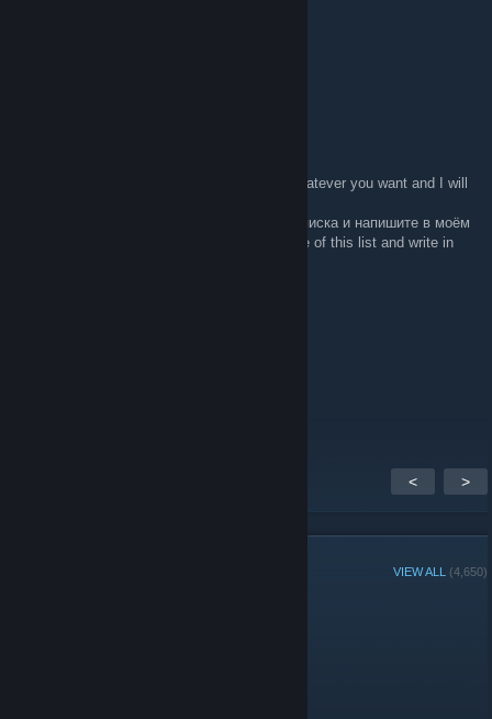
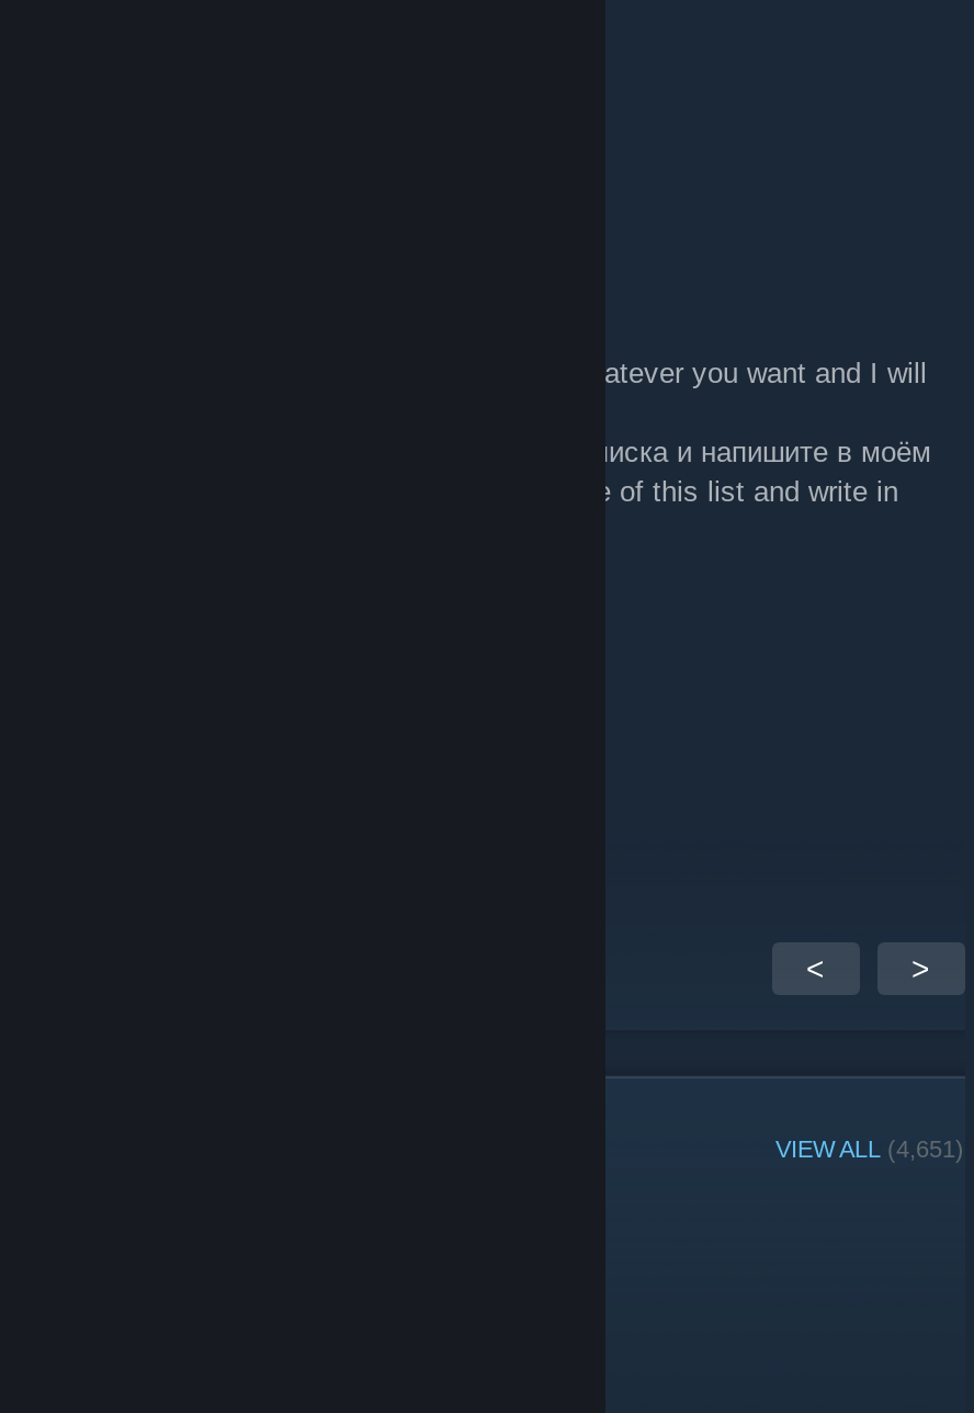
- VIEW ALL (4,650)
+ VIEW ALL (4,651)
